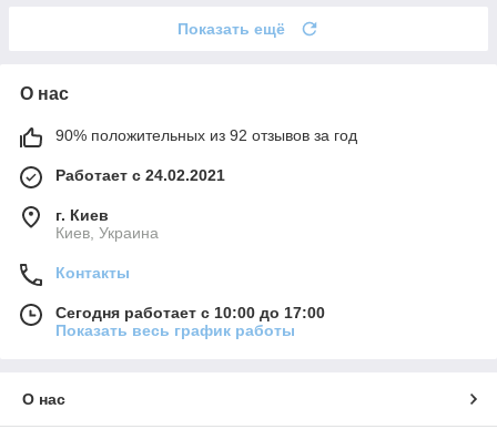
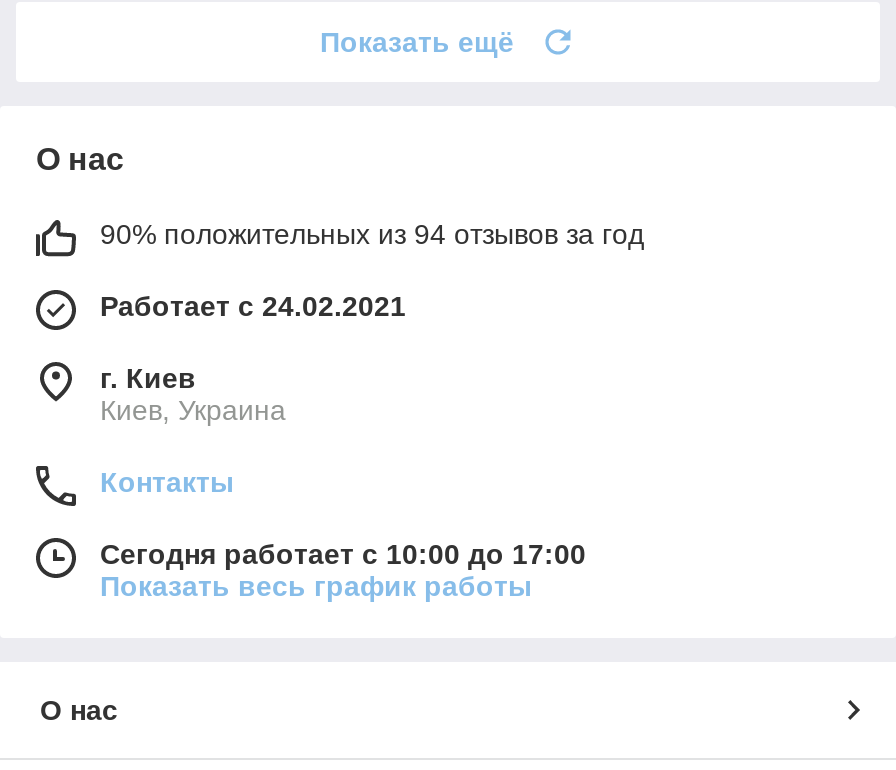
- 90% положительных из 92 отзывов за год
+ 90% положительных из 94 отзывов за год
